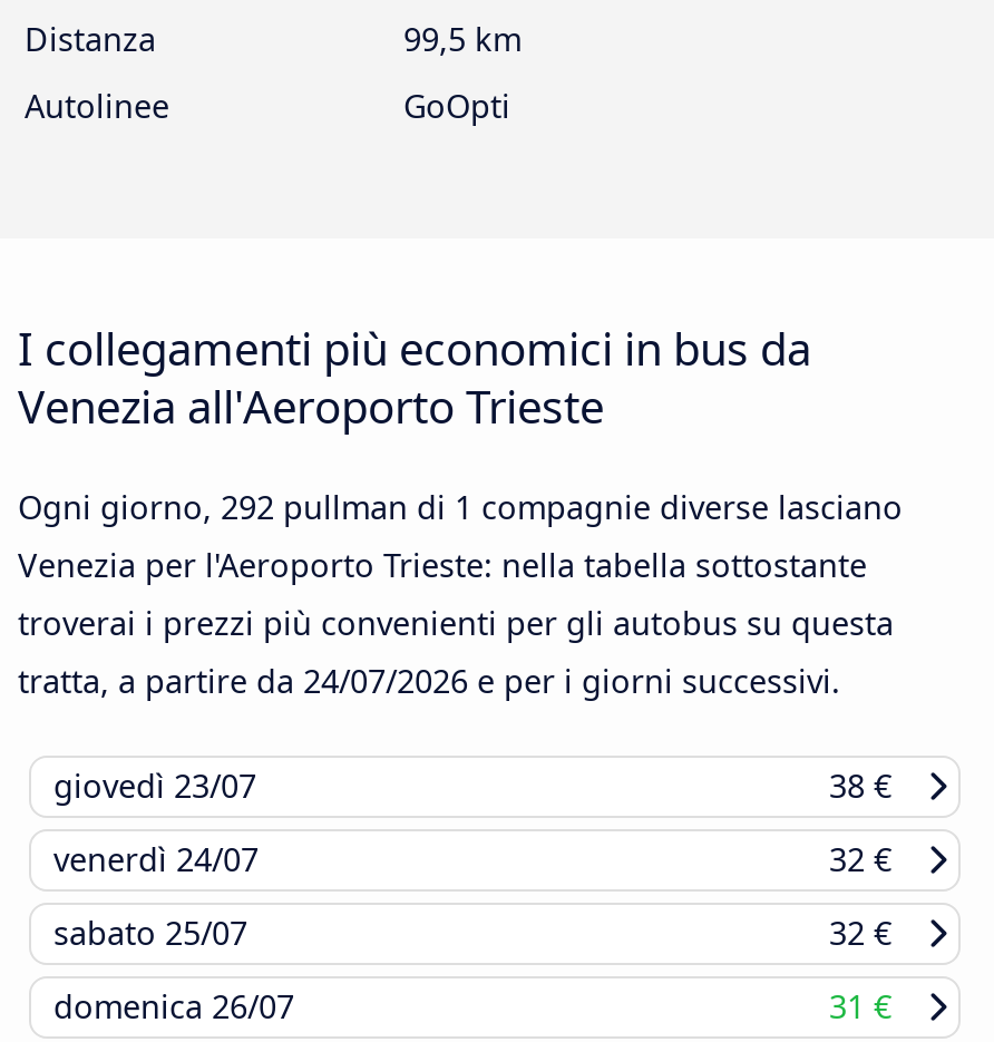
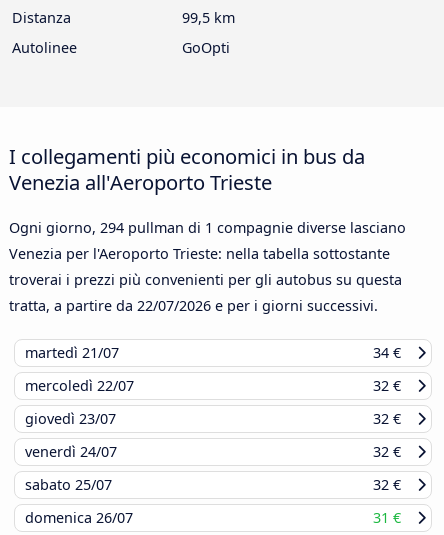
- Ogni giorno, 292 pullman di 1 compagnie diverse lasciano
+ Ogni giorno, 294 pullman di 1 compagnie diverse lasciano

- tratta, a partire da 24/07/2026 e per i giorni successivi.
+ tratta, a partire da 22/07/2026 e per i giorni successivi.
+ martedì 21/07
+ 34 €
+ mercoledì 22/07
+ 32 €

- 38 €
+ 32 €
